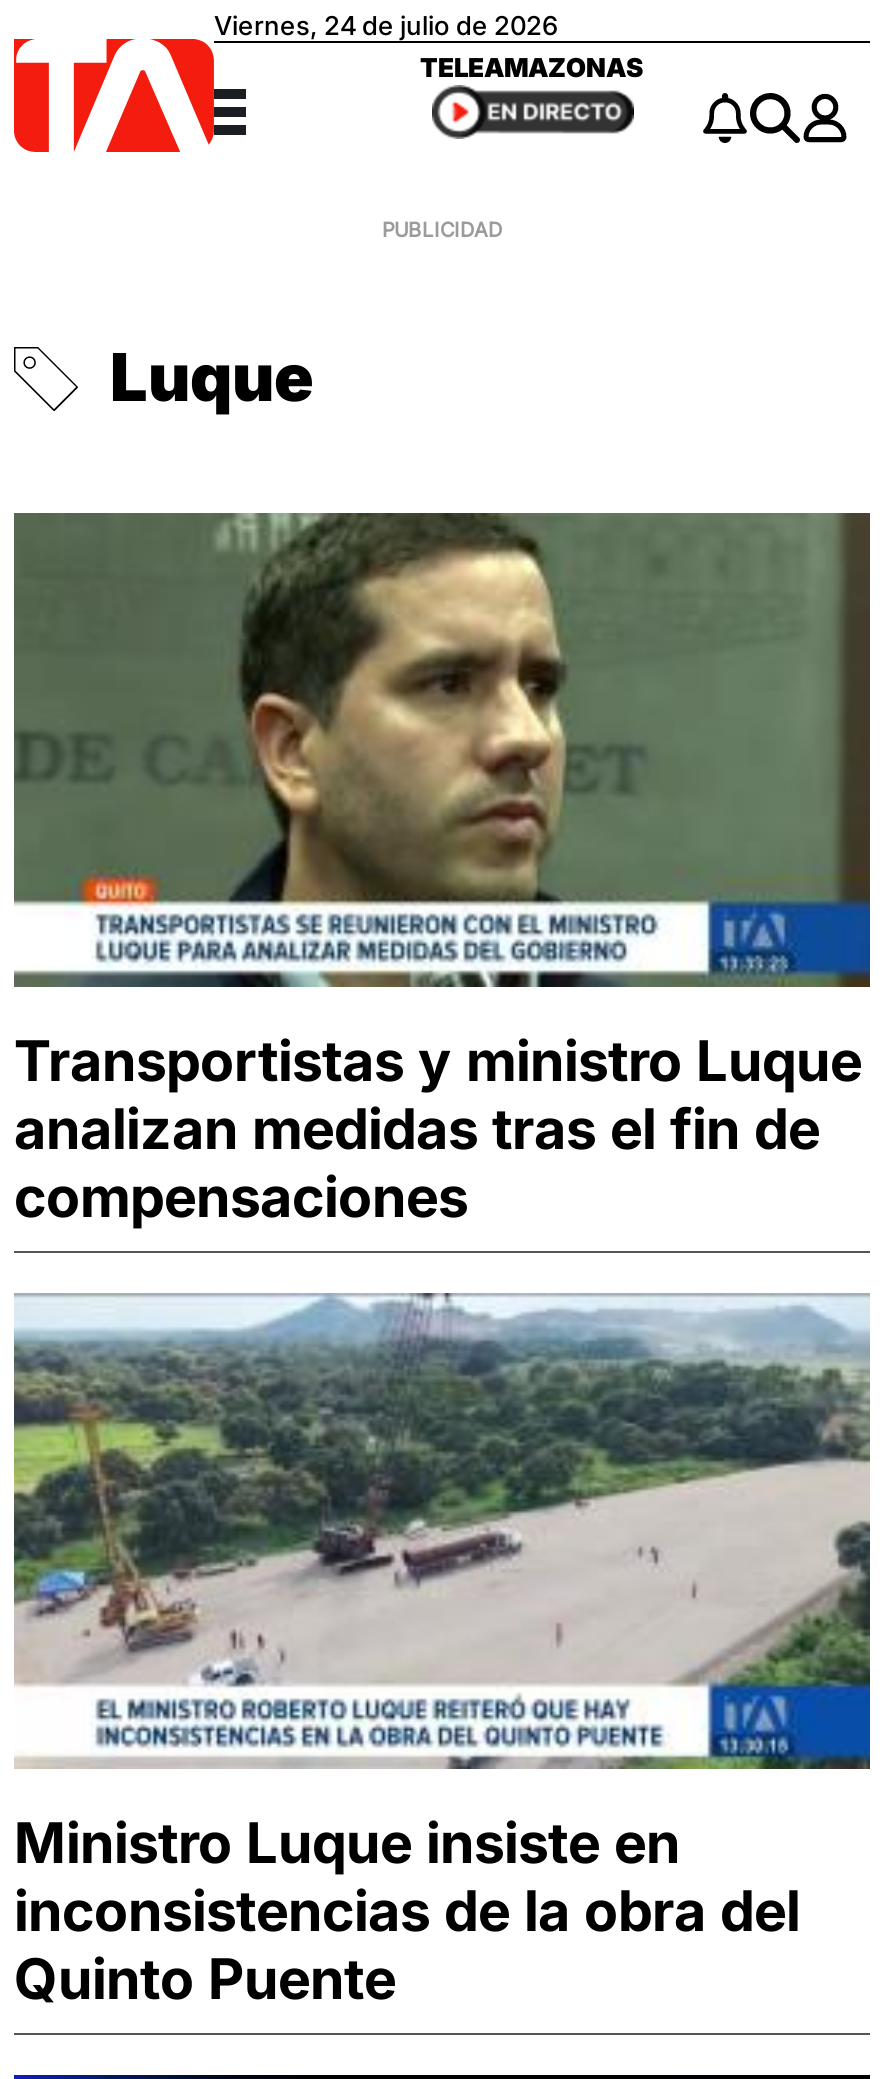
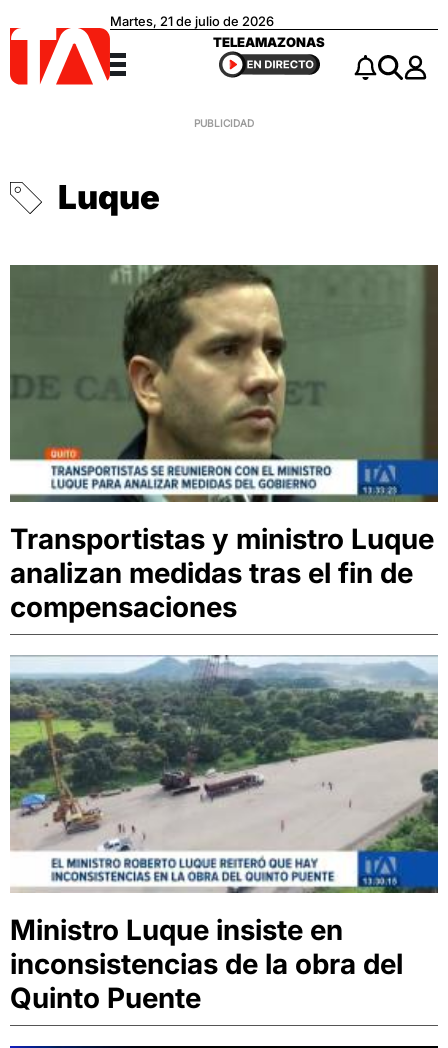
- Viernes, 24 de julio de 2026
+ Martes, 21 de julio de 2026
